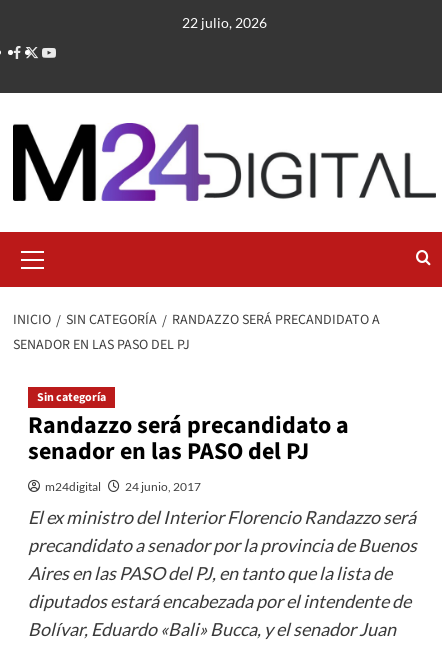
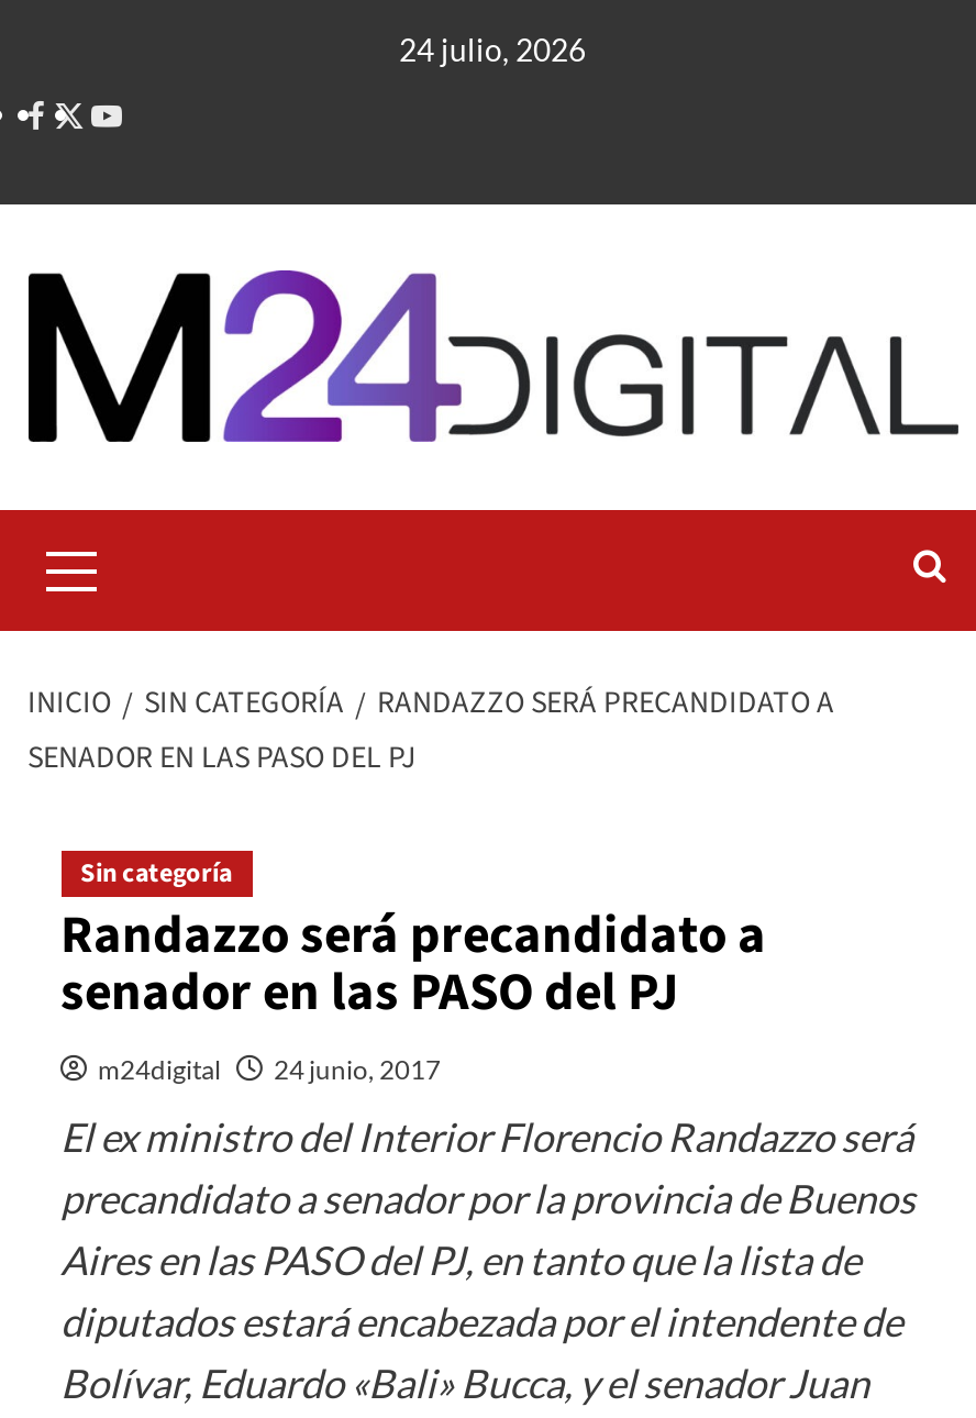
- 22 julio, 2026
+ 24 julio, 2026
